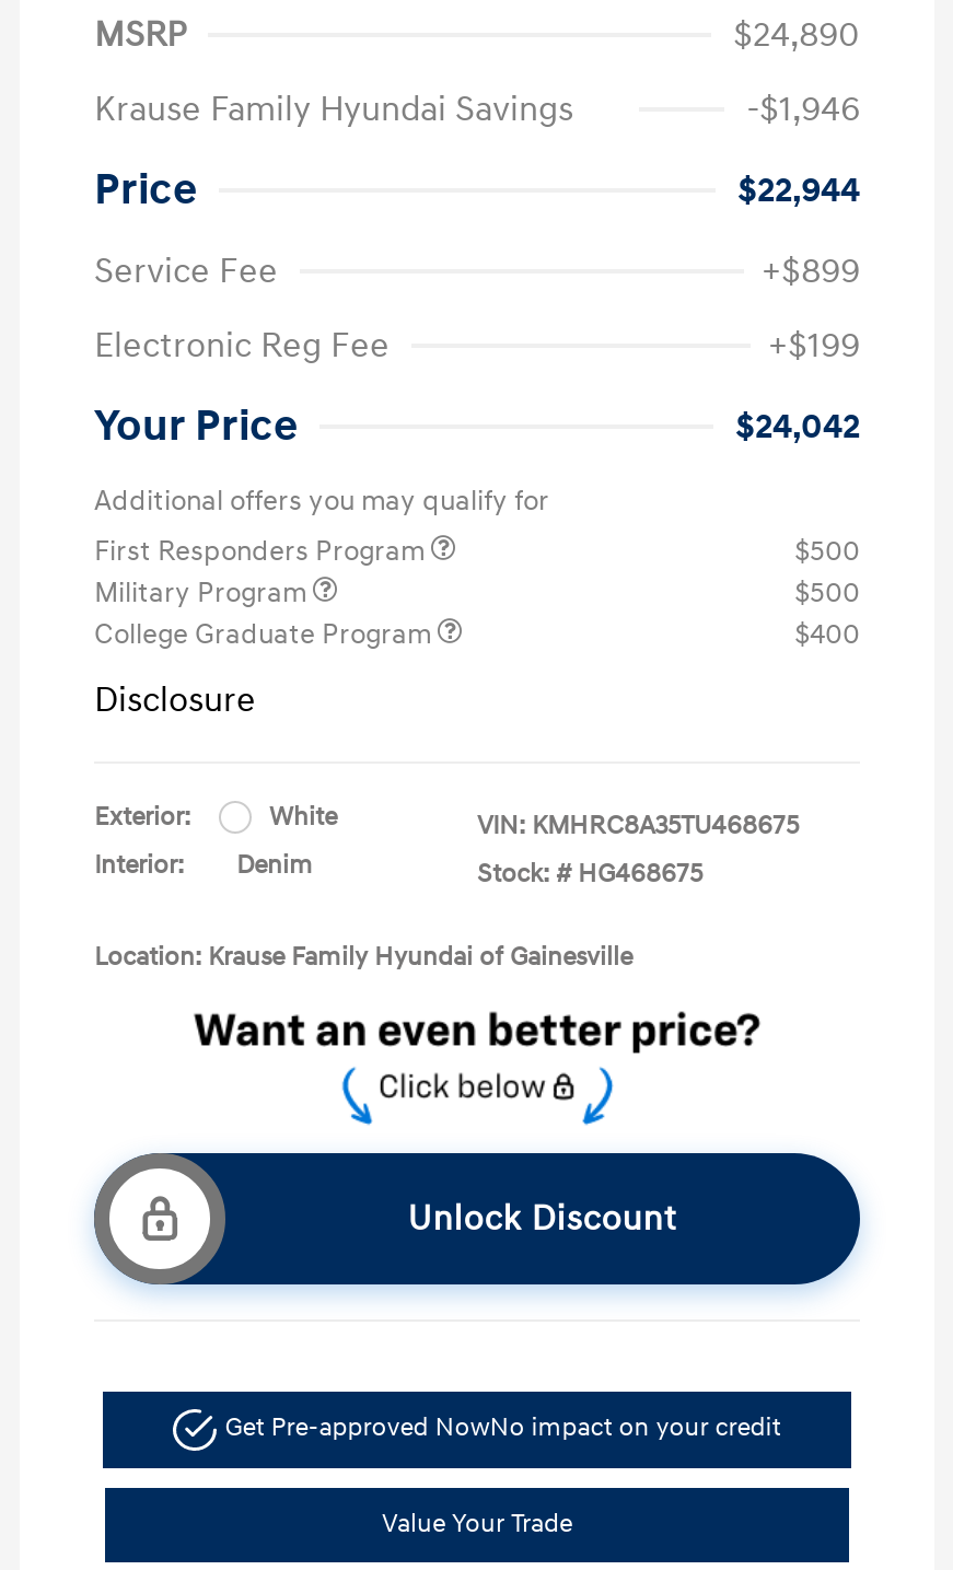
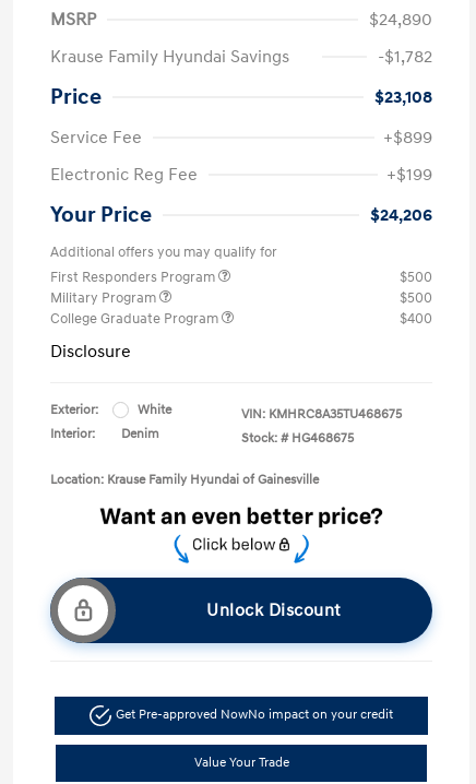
- -$1,946
+ -$1,782

- $22,944
+ $23,108

- $24,042
+ $24,206
